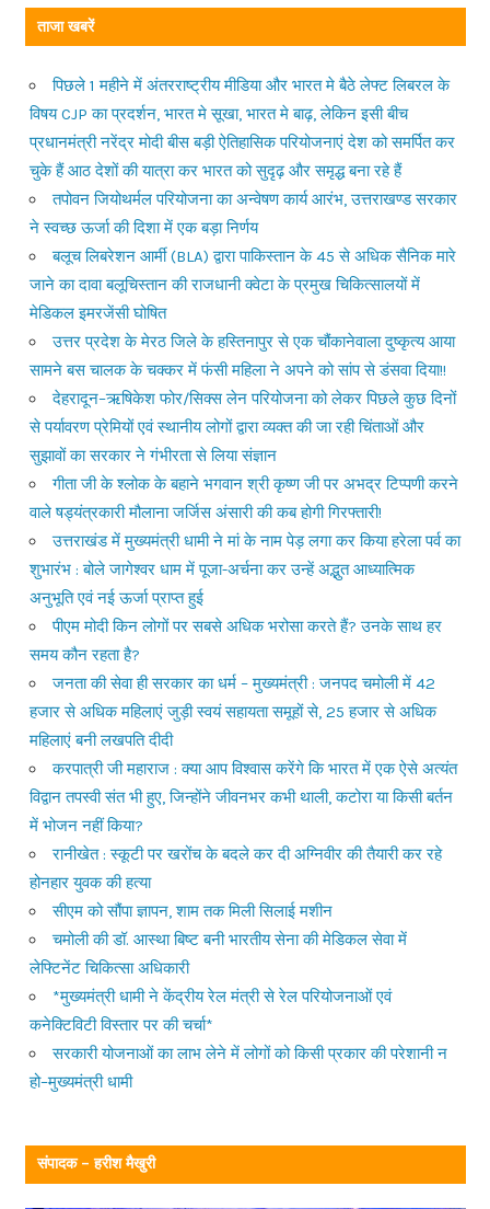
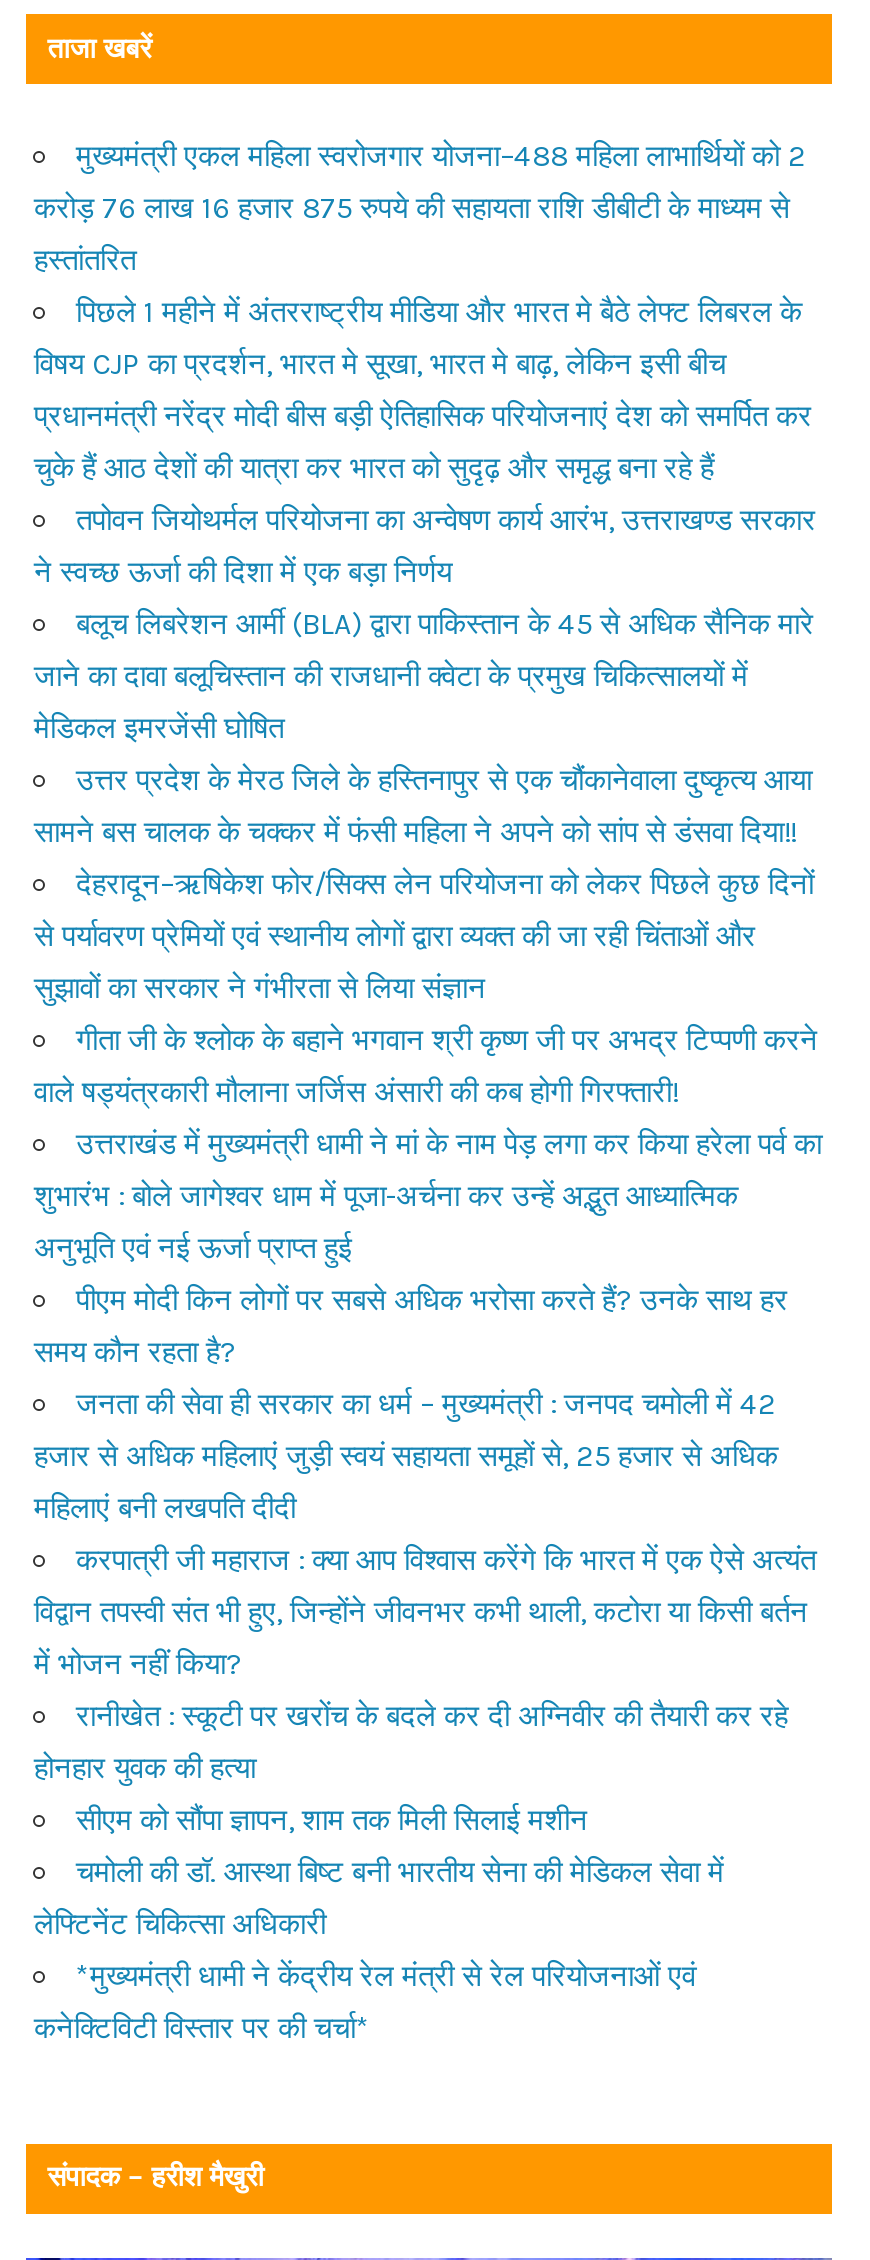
+ मुख्यमंत्री एकल महिला स्वरोजगार योजना–488 महिला लाभार्थियों को 2
+ करोड़ 76 लाख 16 हजार 875 रुपये की सहायता राशि डीबीटी के माध्यम से
+ हस्तांतरित

moved down: पिछले 1 महीने में अंतरराष्ट्रीय मीडिया और भारत मे बैठे लेफ्ट लिबरल के | विषय CJP का प्रदर्शन, भारत मे सूखा, भारत मे बाढ़, लेकिन इसी बीच | प्रधानमंत्री नरेंद्र मोदी बीस बड़ी ऐतिहासिक परियोजनाएं देश को समर्पित कर | ... | *मुख्यमंत्री धामी ने केंद्रीय रेल मंत्री से रेल परियोजनाओं एवं | कनेक्टिविटी विस्तार पर की चर्चा*

- सरकारी योजनाओं का लाभ लेने में लोगों को किसी प्रकार की परेशानी न
- हो–मुख्यमंत्री धामी
